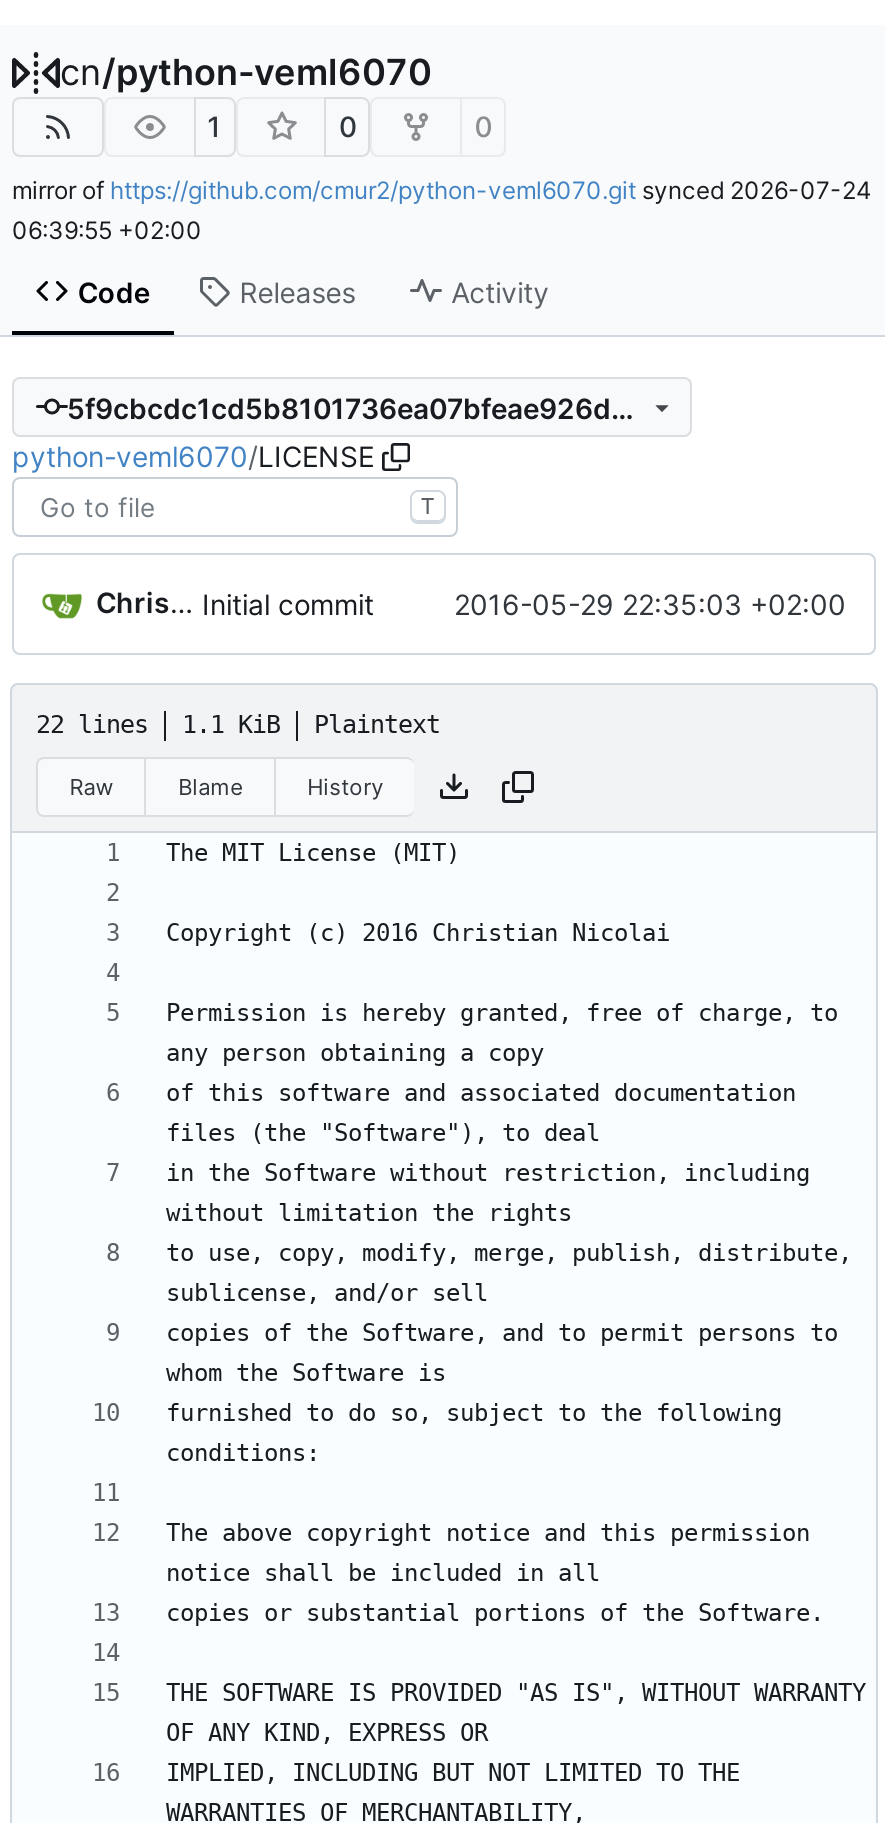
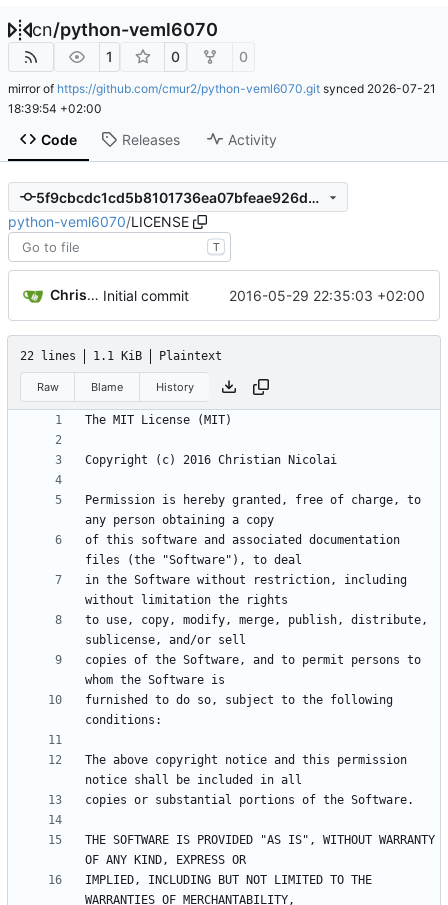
- mirror of https://github.com/cmur2/python-veml6070.git synced 2026-07-24
+ mirror of https://github.com/cmur2/python-veml6070.git synced 2026-07-21

- 06:39:55 +02:00
+ 18:39:54 +02:00
